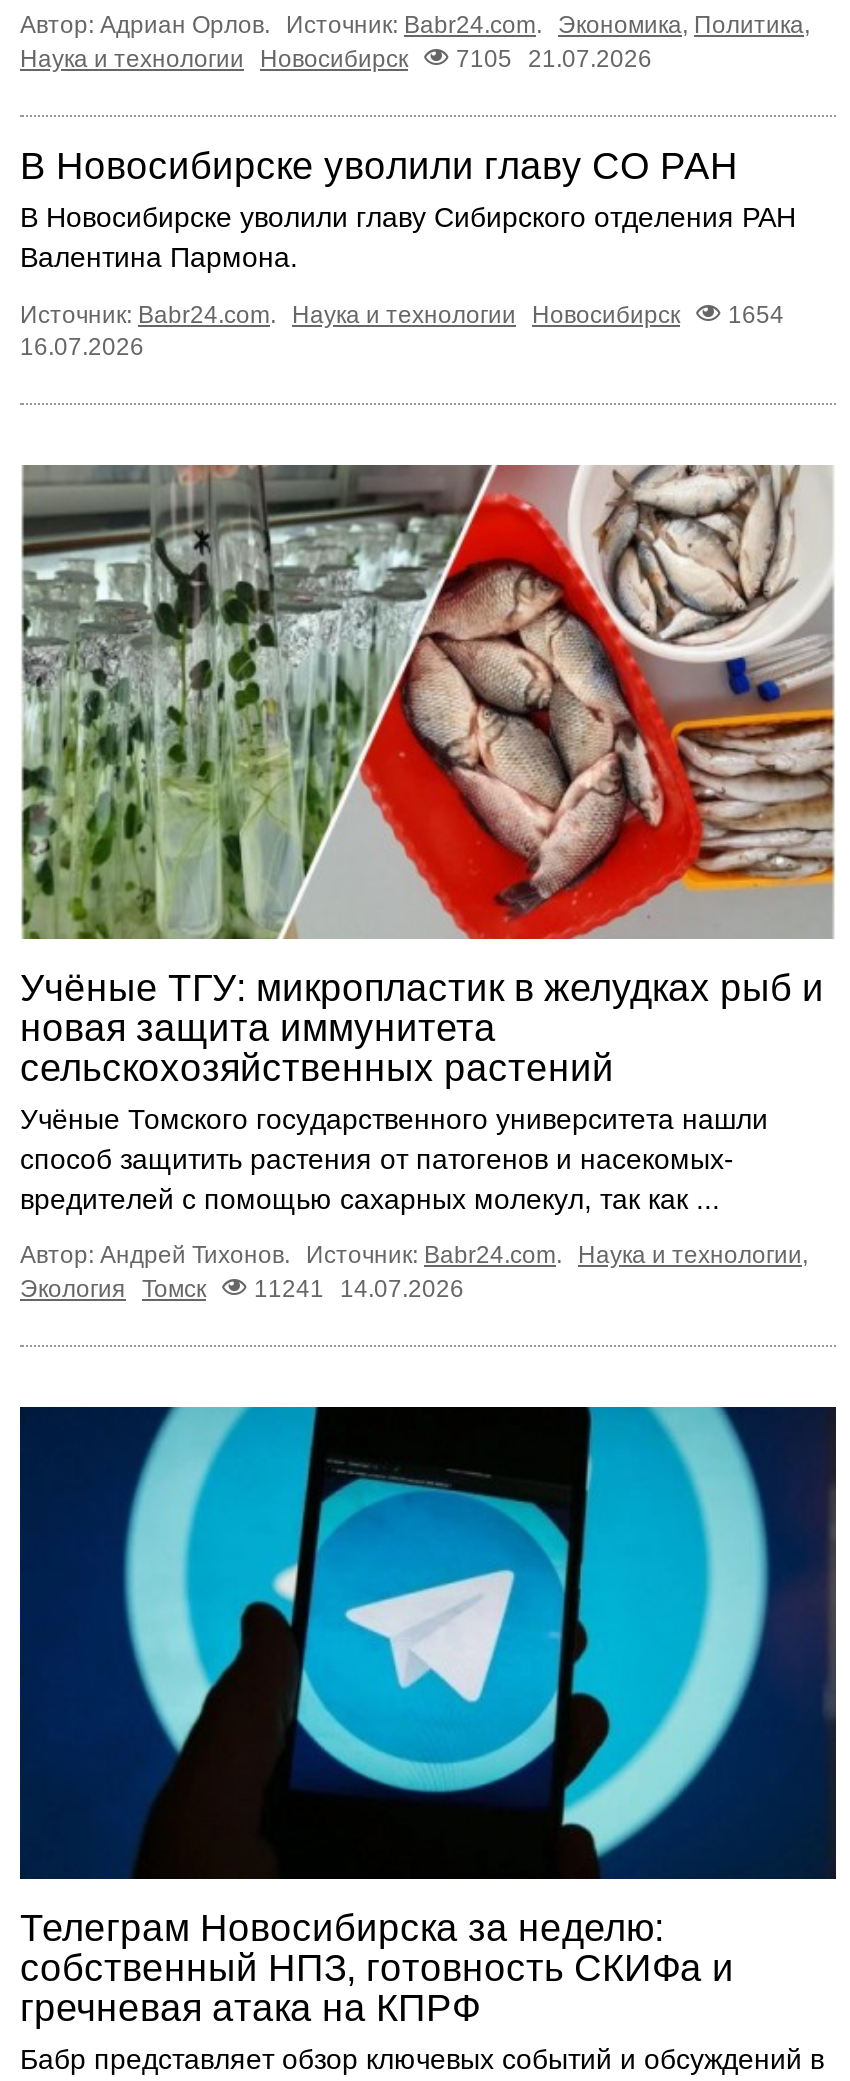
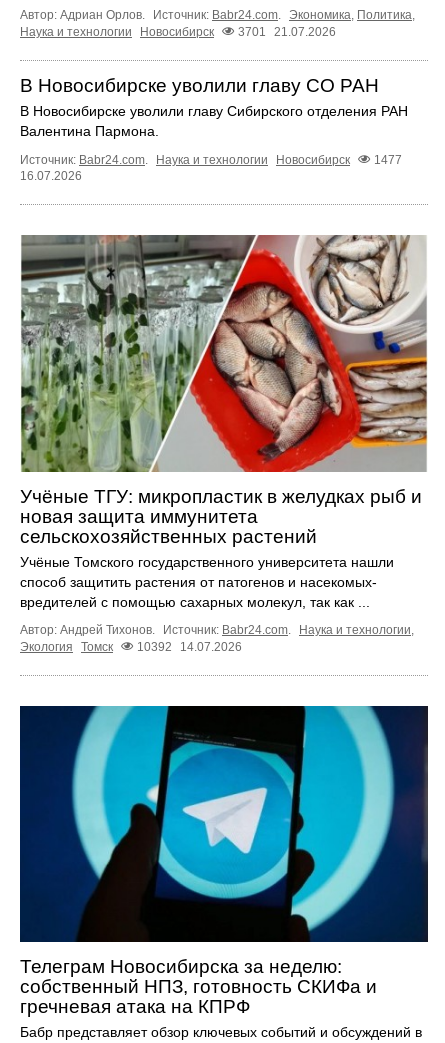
- Наука и технологии Новосибирск 7105 21.07.2026
+ Наука и технологии Новосибирск 3701 21.07.2026

- Источник: Babr24.com. Наука и технологии Новосибирск 1654
+ Источник: Babr24.com. Наука и технологии Новосибирск 1477

- Экология Томск 11241 14.07.2026
+ Экология Томск 10392 14.07.2026
